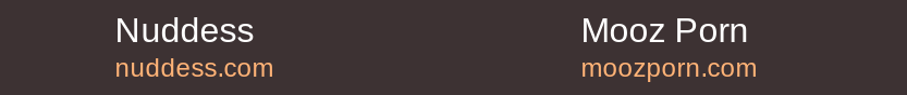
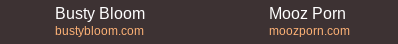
- Nuddess
- nuddess.com
+ Busty Bloom
+ bustybloom.com
